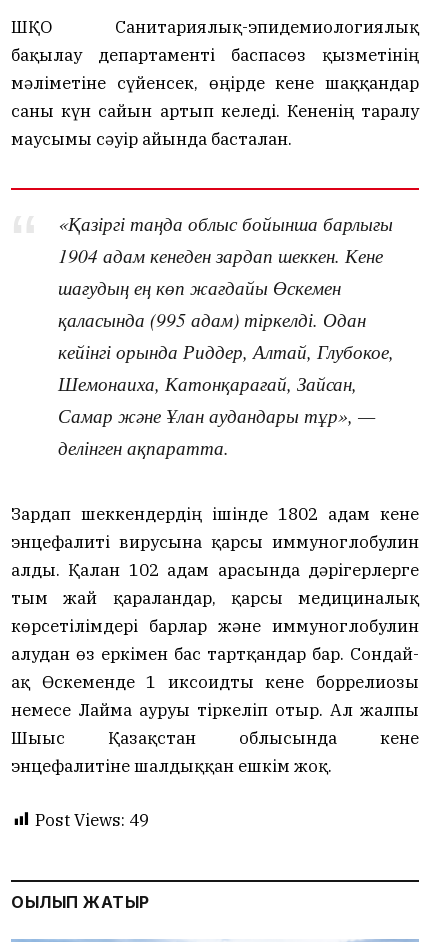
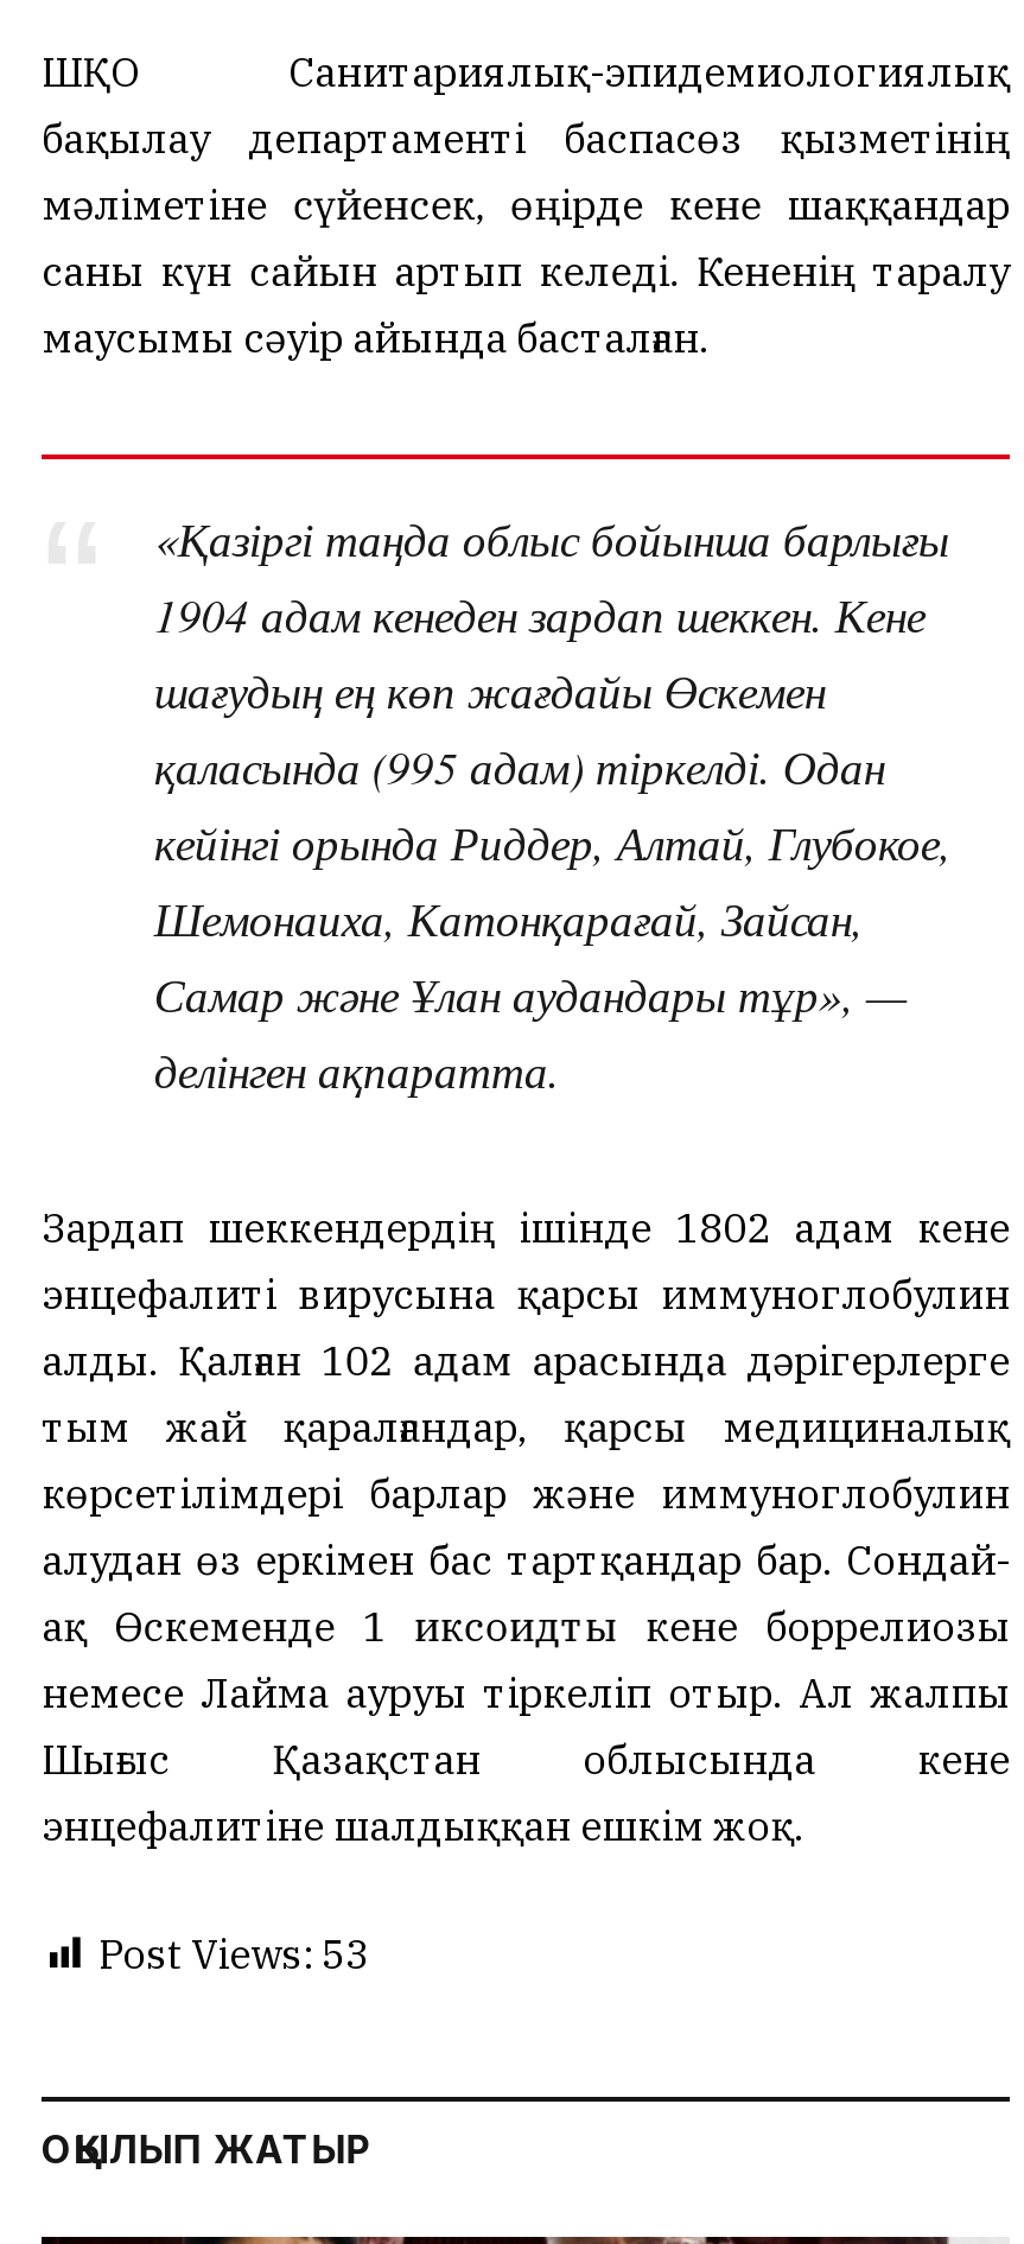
- Post Views: 49
+ Post Views: 53
